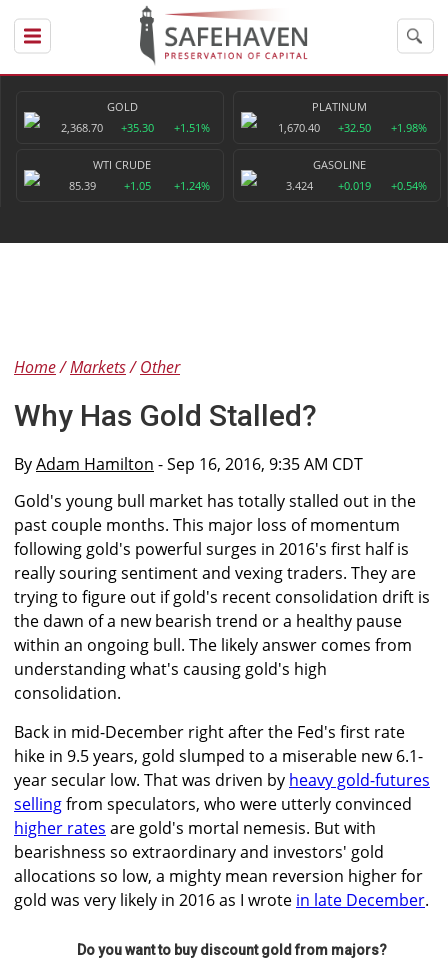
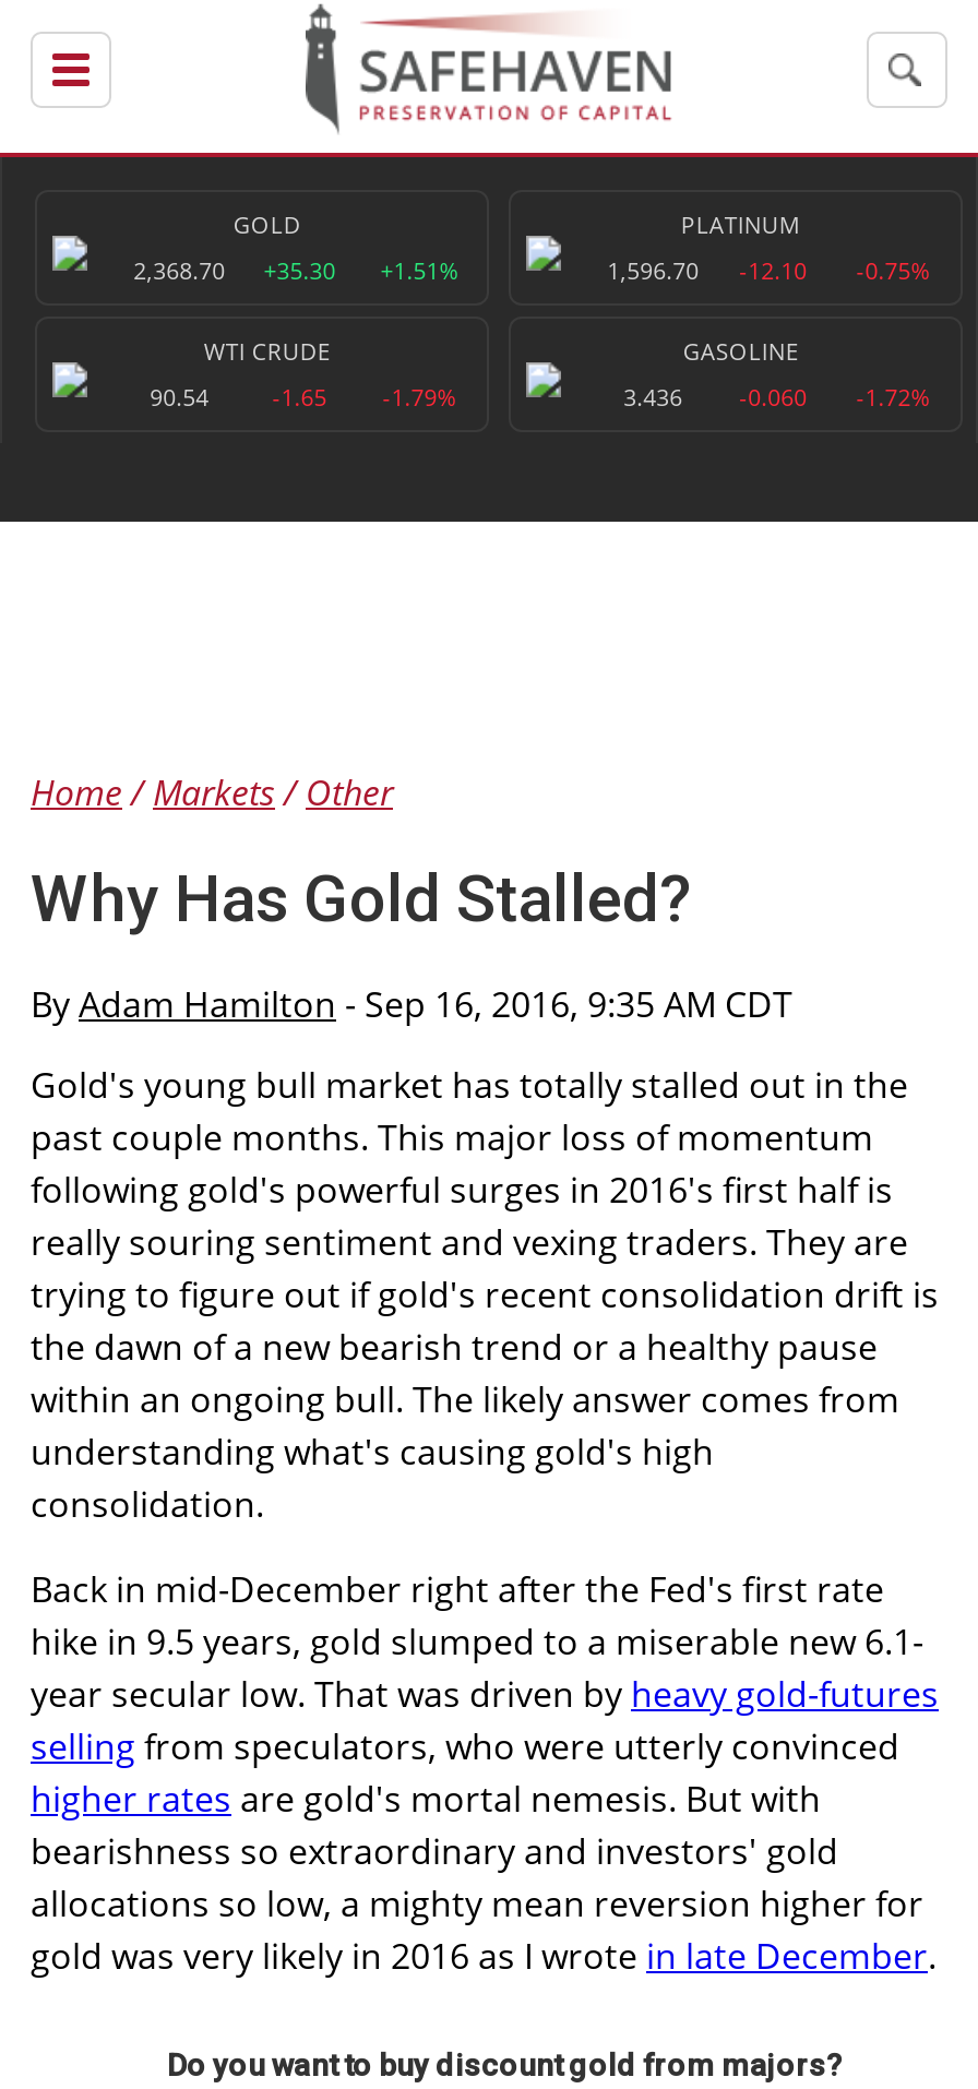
- 1,670.40
+ 1,596.70

- +32.50
+ -12.10

- +1.98%
+ -0.75%

- 85.39
+ 90.54

- +1.05
+ -1.65

- +1.24%
+ -1.79%

- 3.424
+ 3.436

- +0.019
+ -0.060

- +0.54%
+ -1.72%
